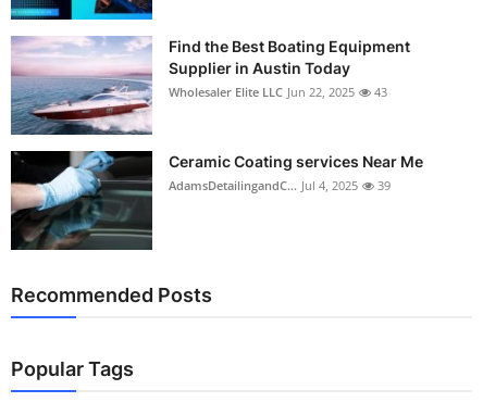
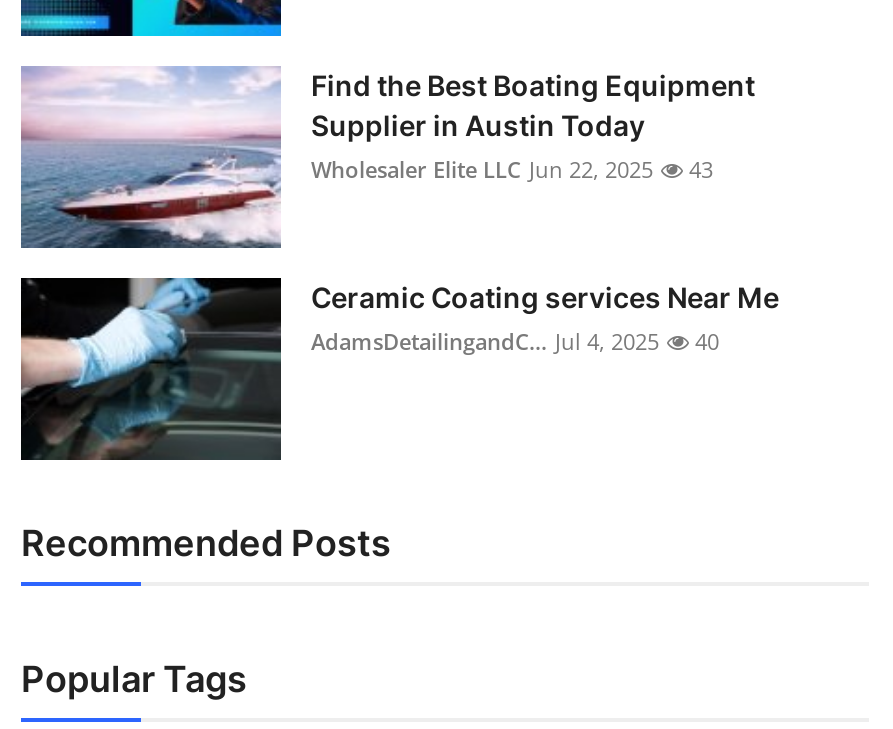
- AdamsDetailingandC... Jul 4, 2025 39
+ AdamsDetailingandC... Jul 4, 2025 40
